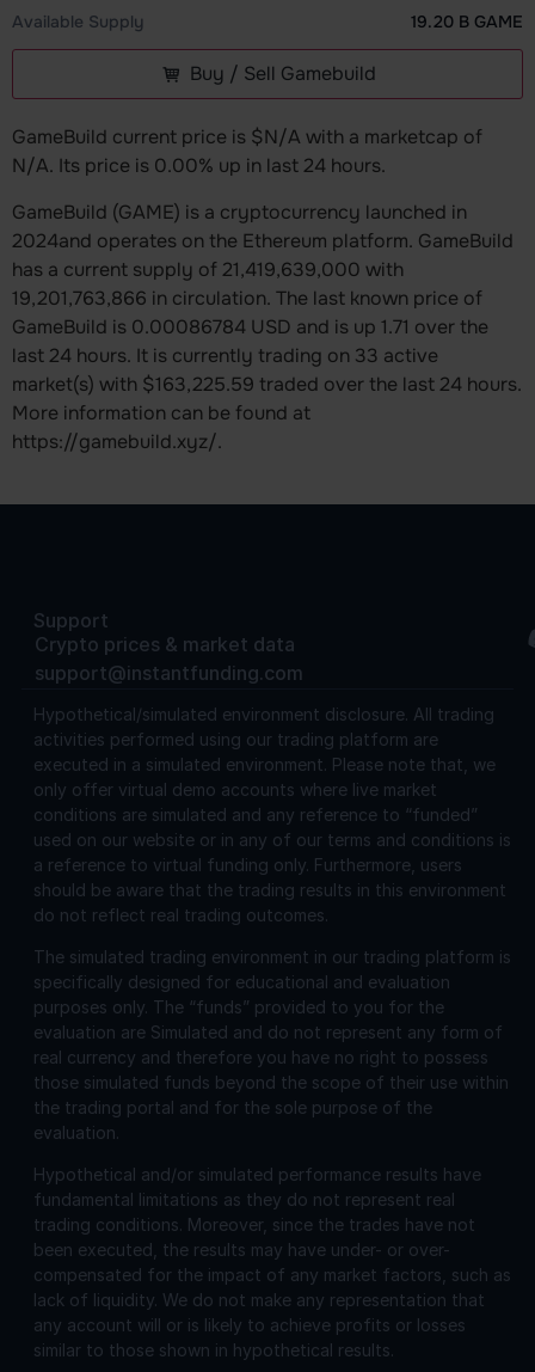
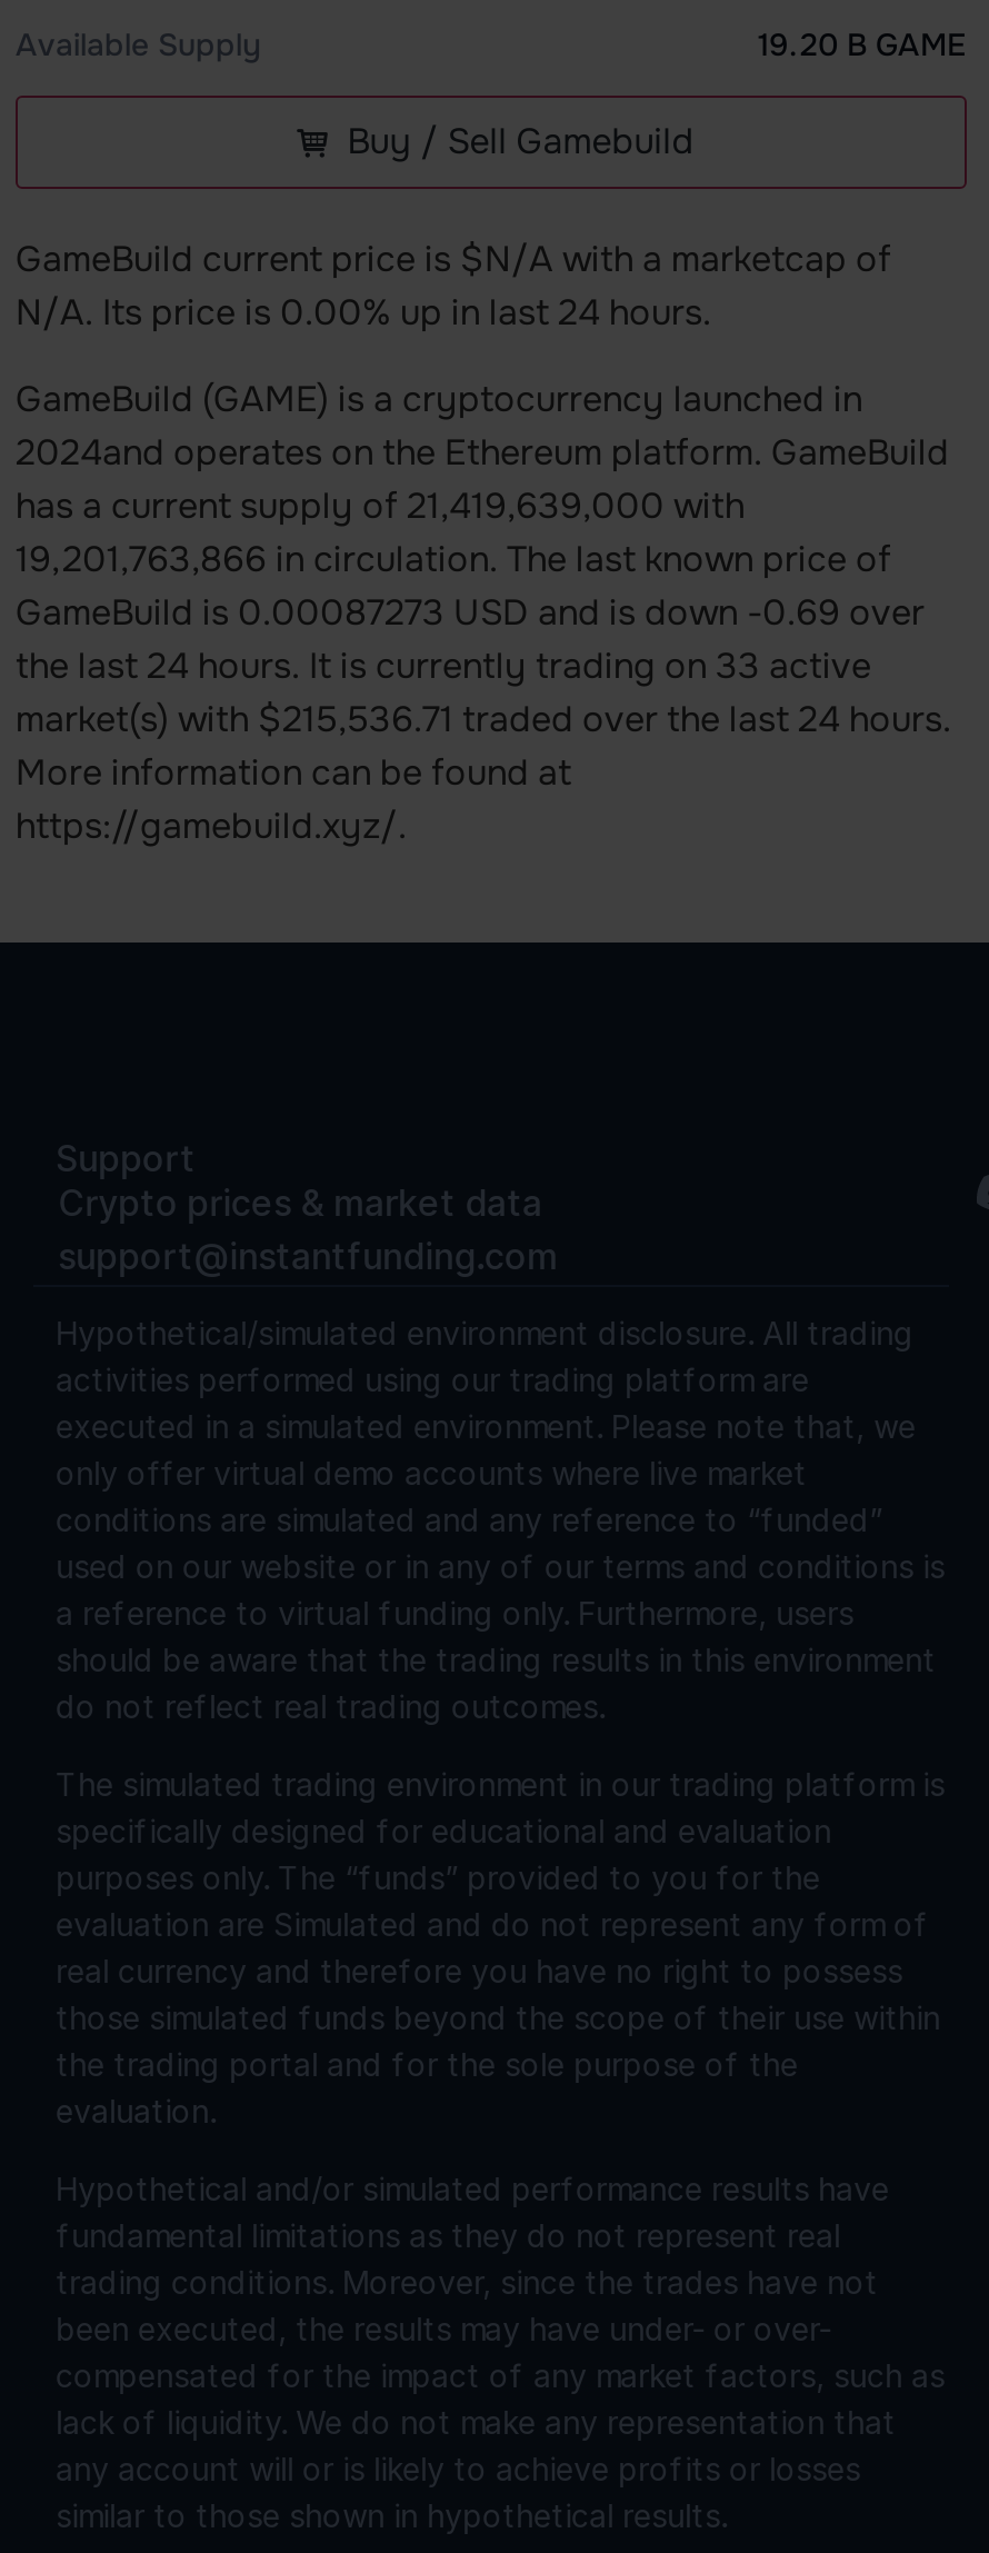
- GameBuild is 0.00086784 USD and is up 1.71 over the
- last 24 hours. It is currently trading on 33 active
- market(s) with $163,225.59 traded over the last 24 hours.
+ GameBuild is 0.00087273 USD and is down -0.69 over
+ the last 24 hours. It is currently trading on 33 active
+ market(s) with $215,536.71 traded over the last 24 hours.
